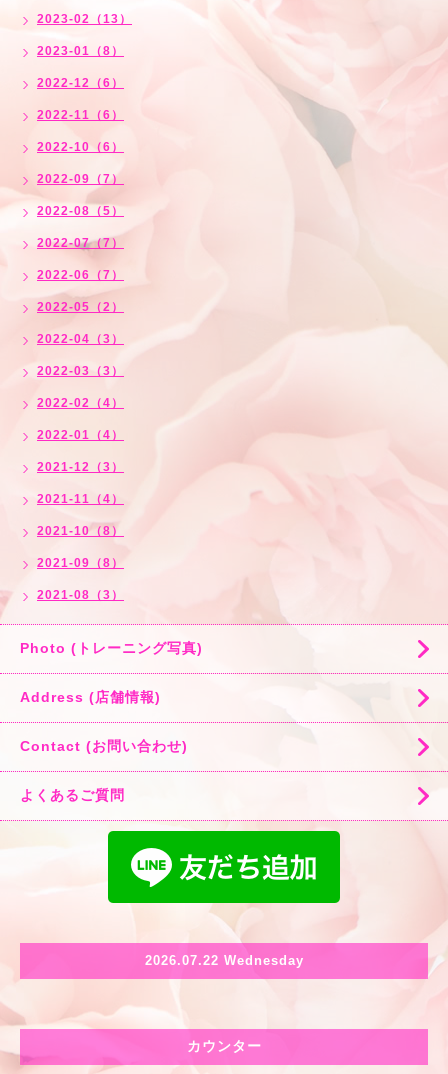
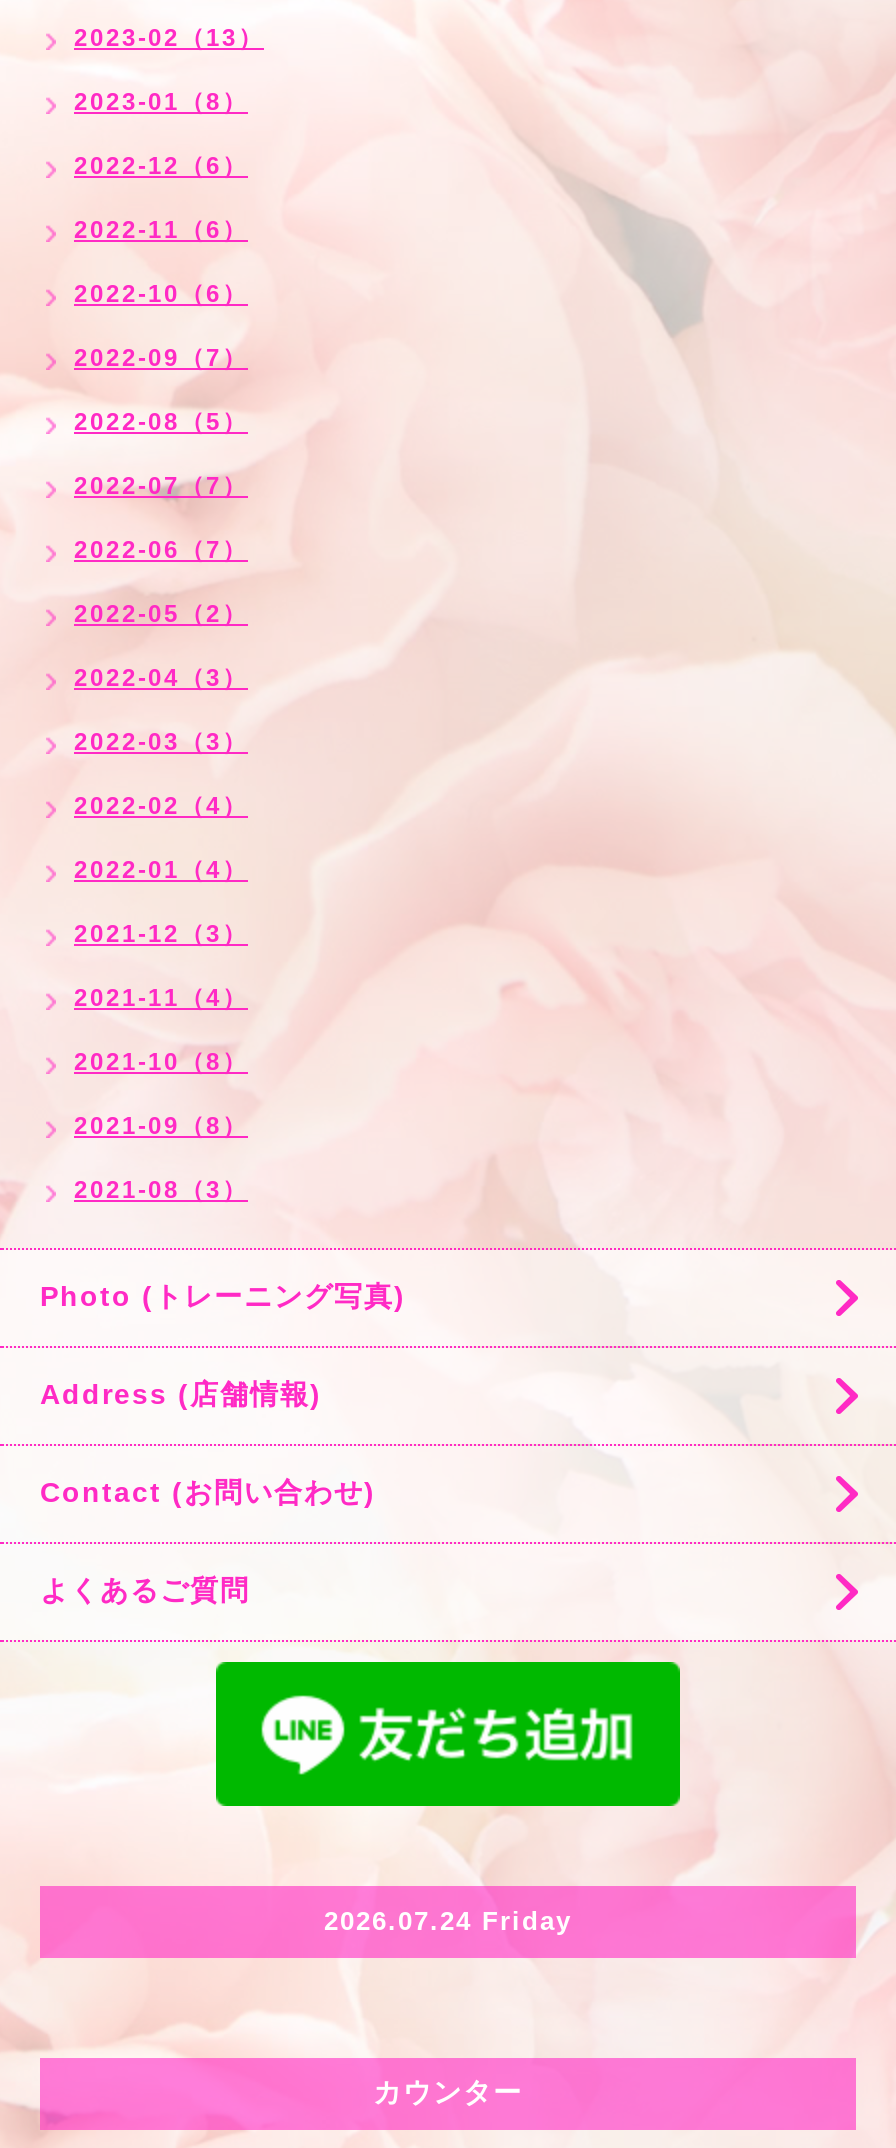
- 2026.07.22 Wednesday
+ 2026.07.24 Friday
